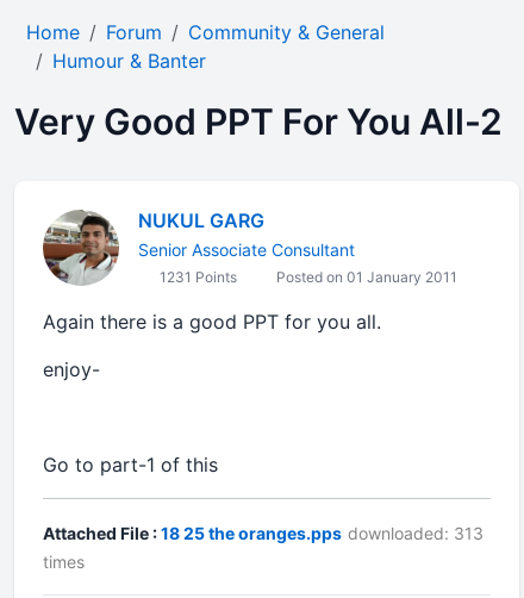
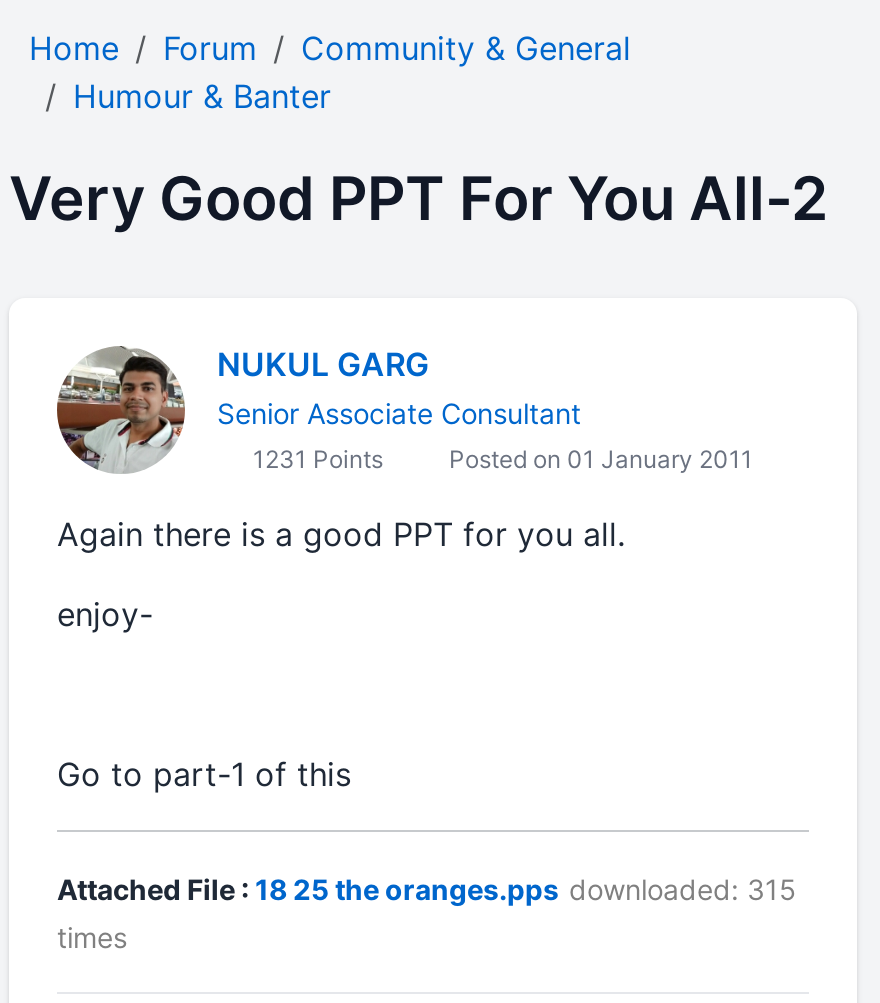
- Attached File : 18 25 the oranges.pps downloaded: 313
+ Attached File : 18 25 the oranges.pps downloaded: 315
